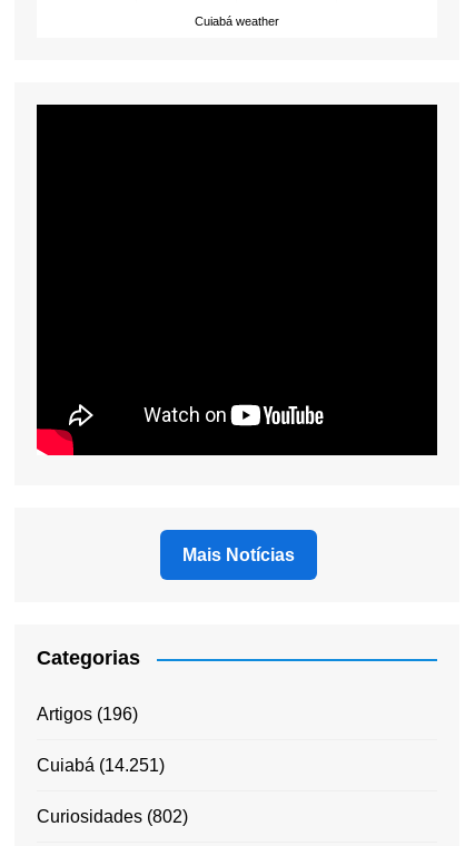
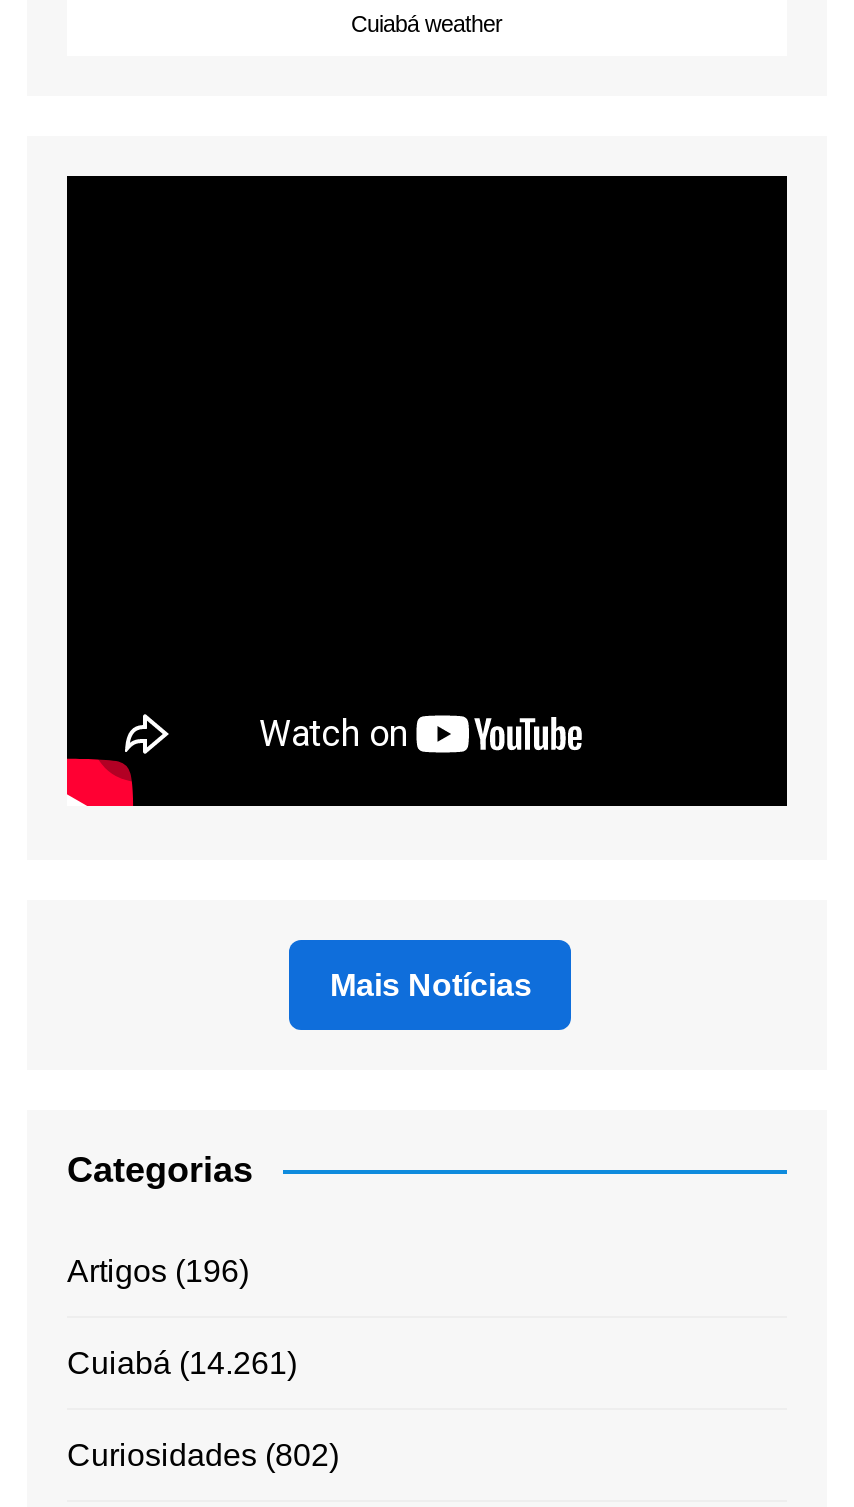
- Cuiabá (14.251)
+ Cuiabá (14.261)
